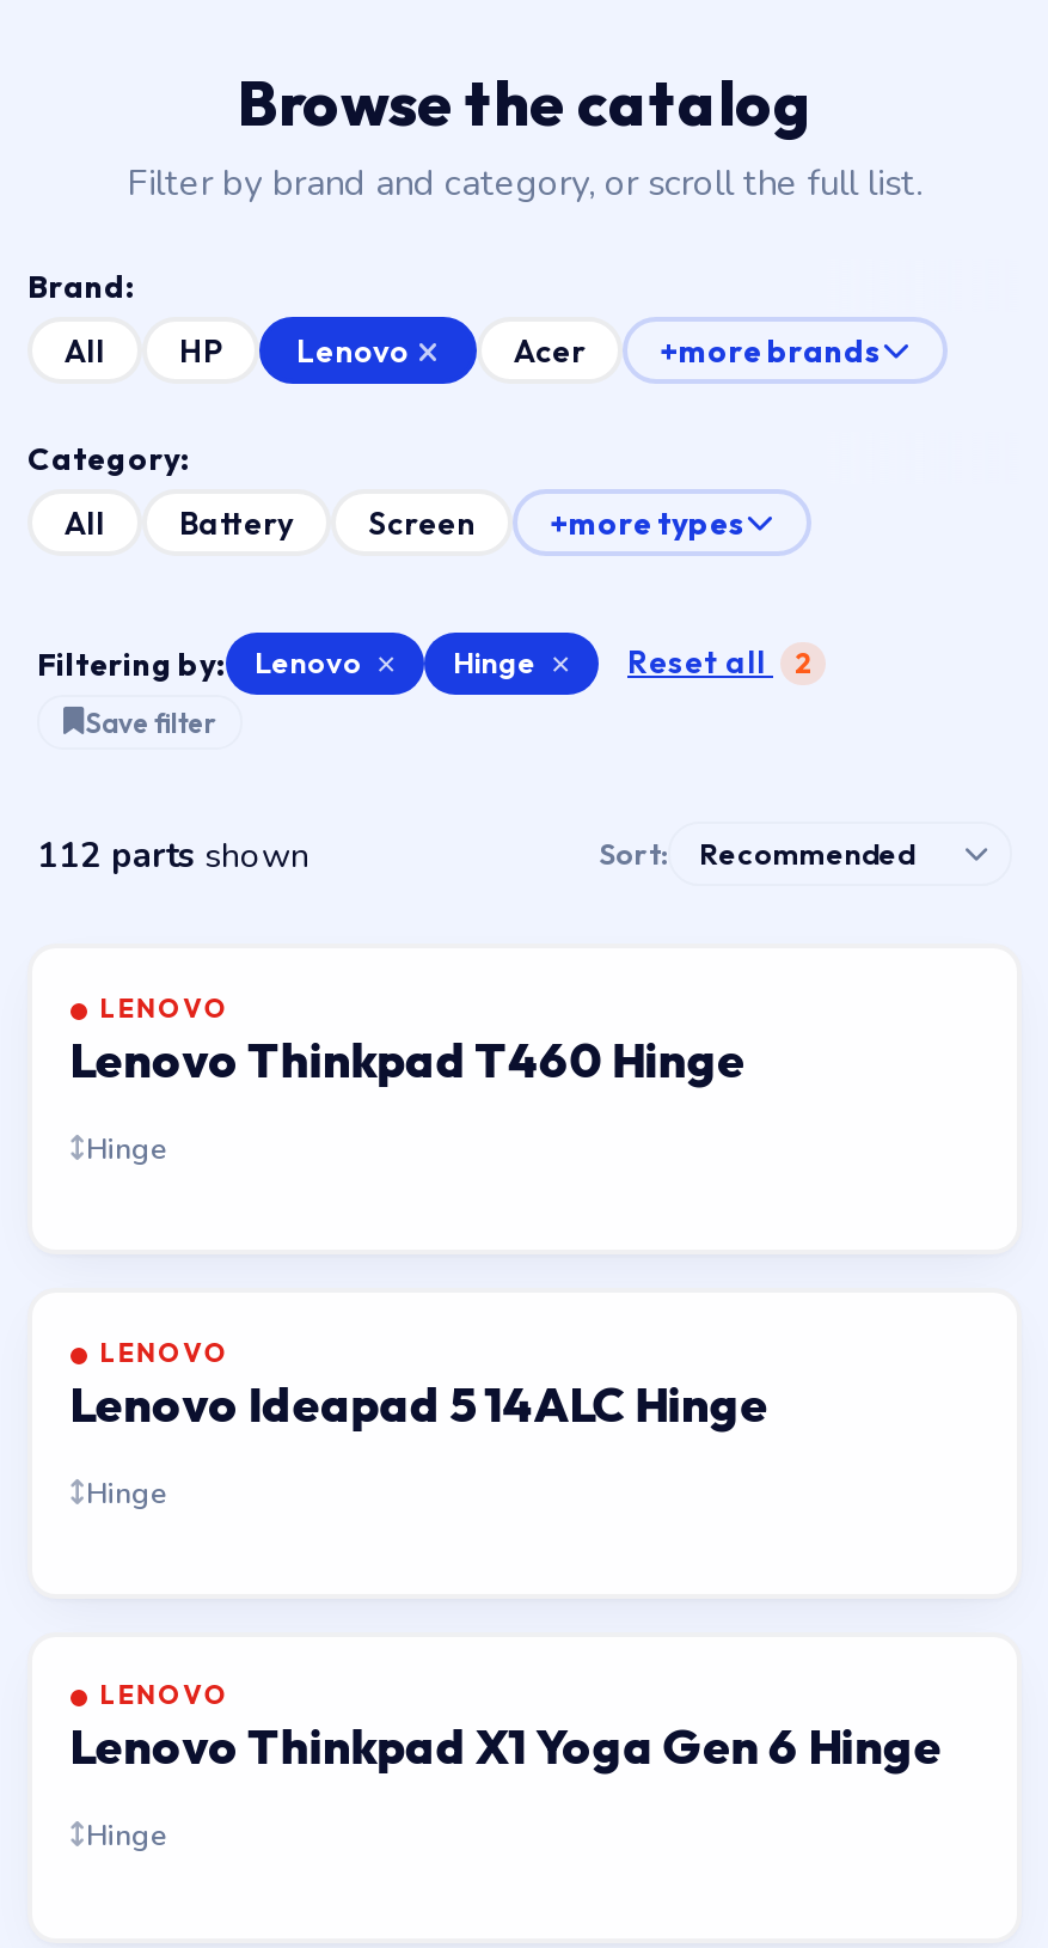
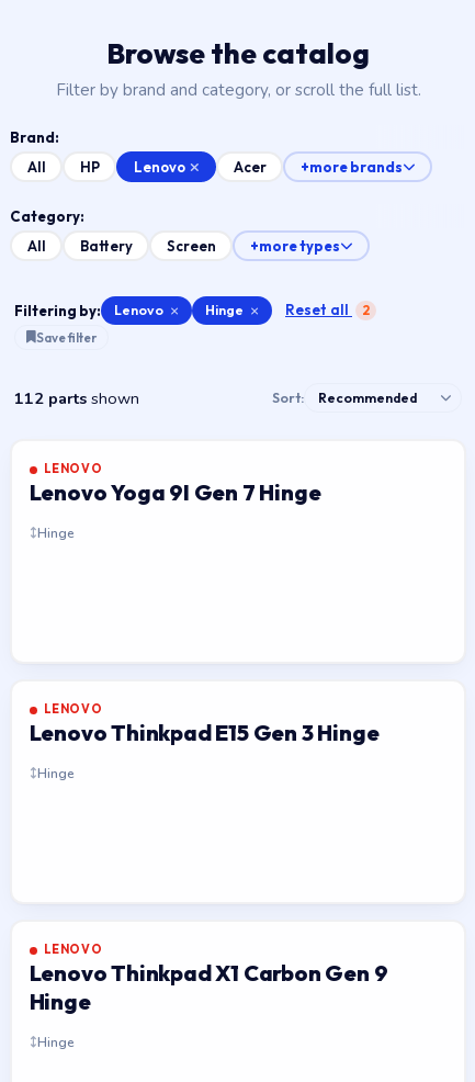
- Lenovo Thinkpad T460 Hinge
+ Lenovo Yoga 9I Gen 7 Hinge

- Lenovo Ideapad 5 14ALC Hinge
+ Lenovo Thinkpad E15 Gen 3 Hinge

- Lenovo Thinkpad X1 Yoga Gen 6 Hinge
+ Lenovo Thinkpad X1 Carbon Gen 9
+ Hinge
